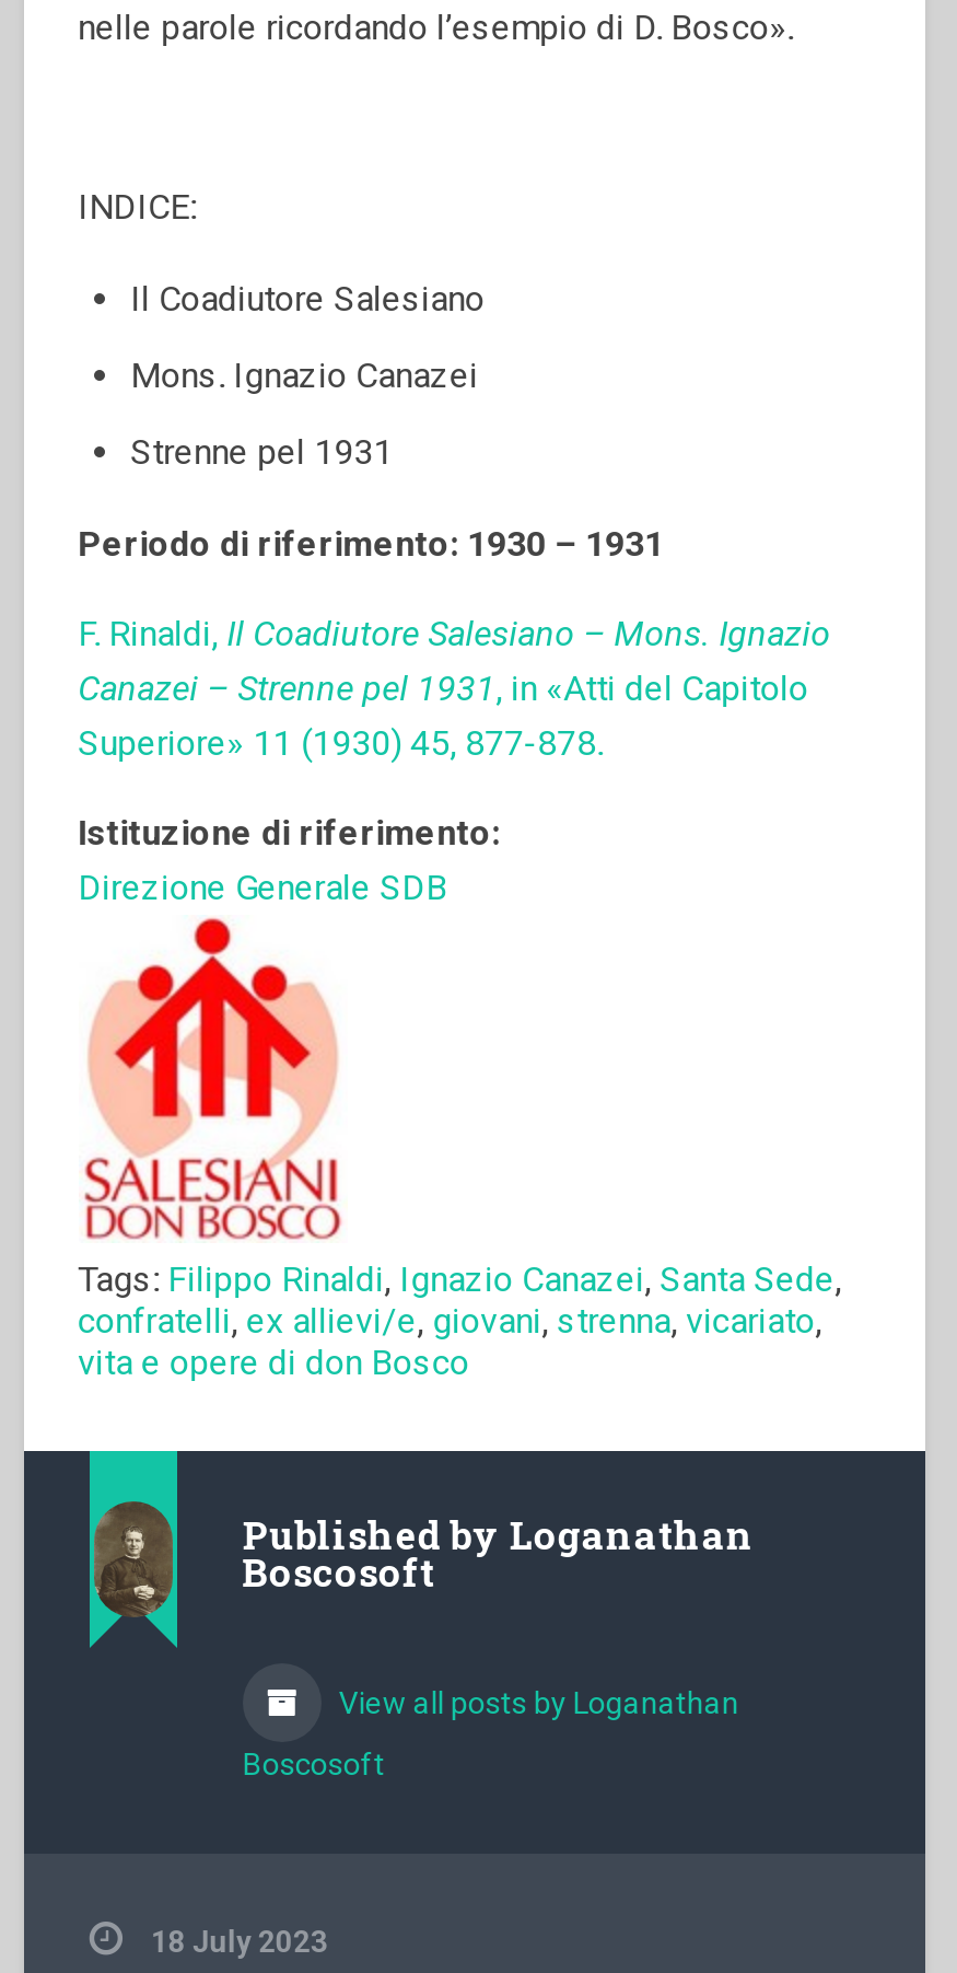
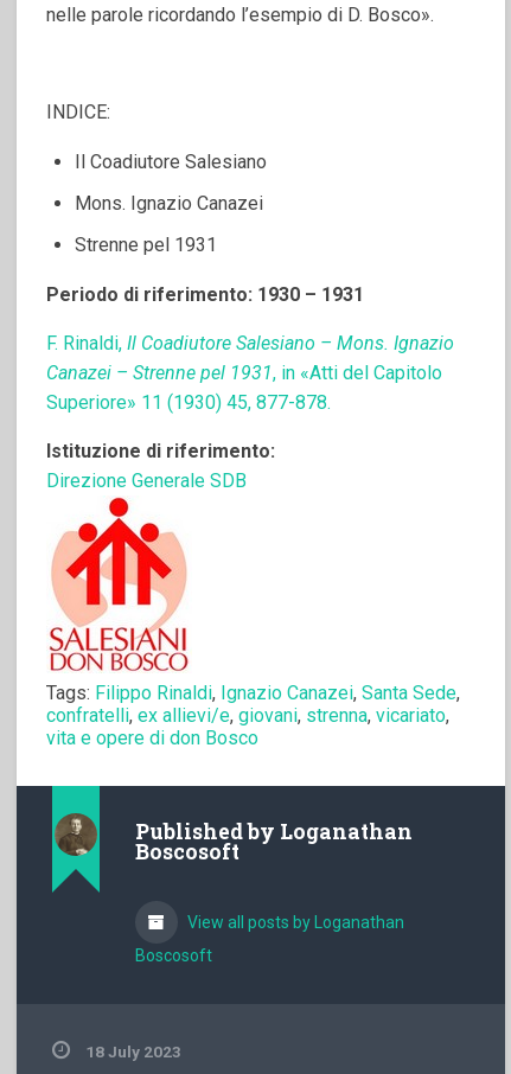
- [image]
+ [image]
